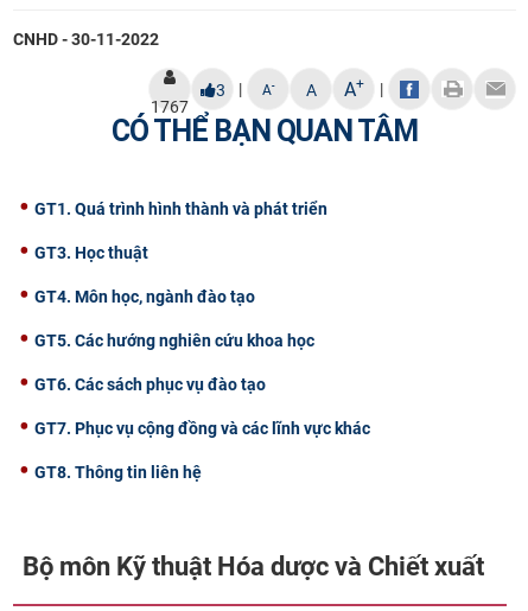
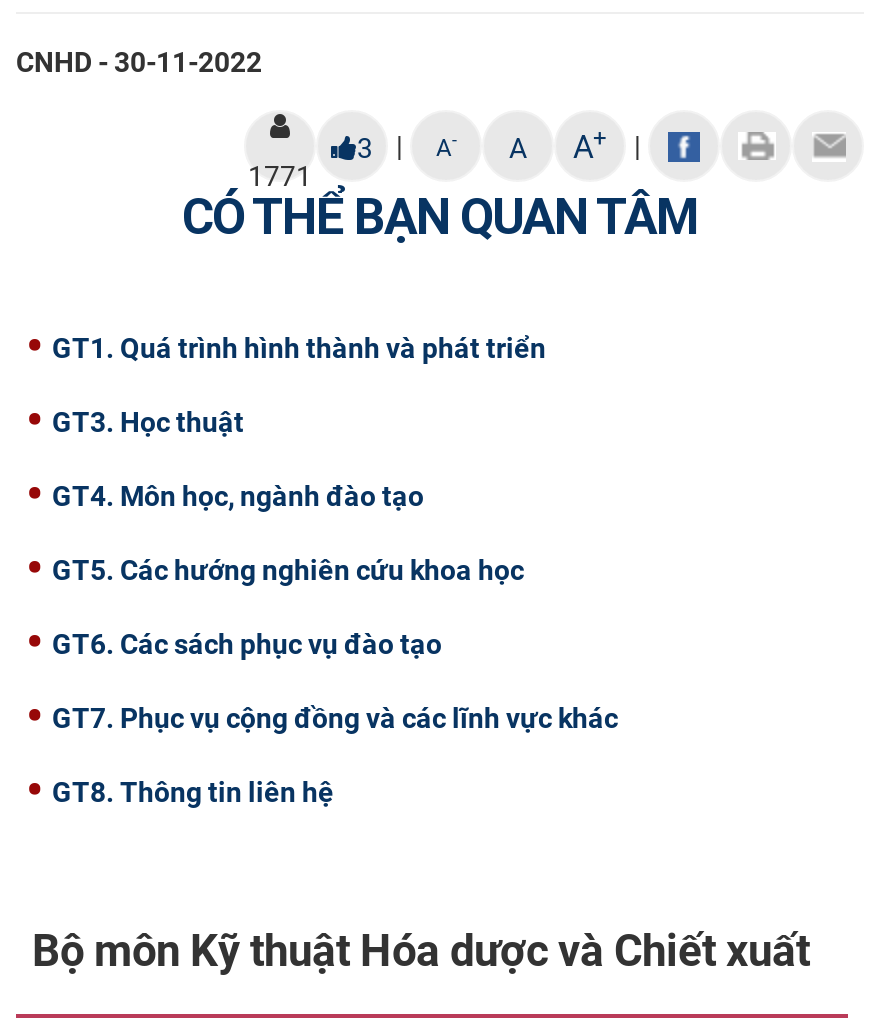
- 1767
+ 1771
